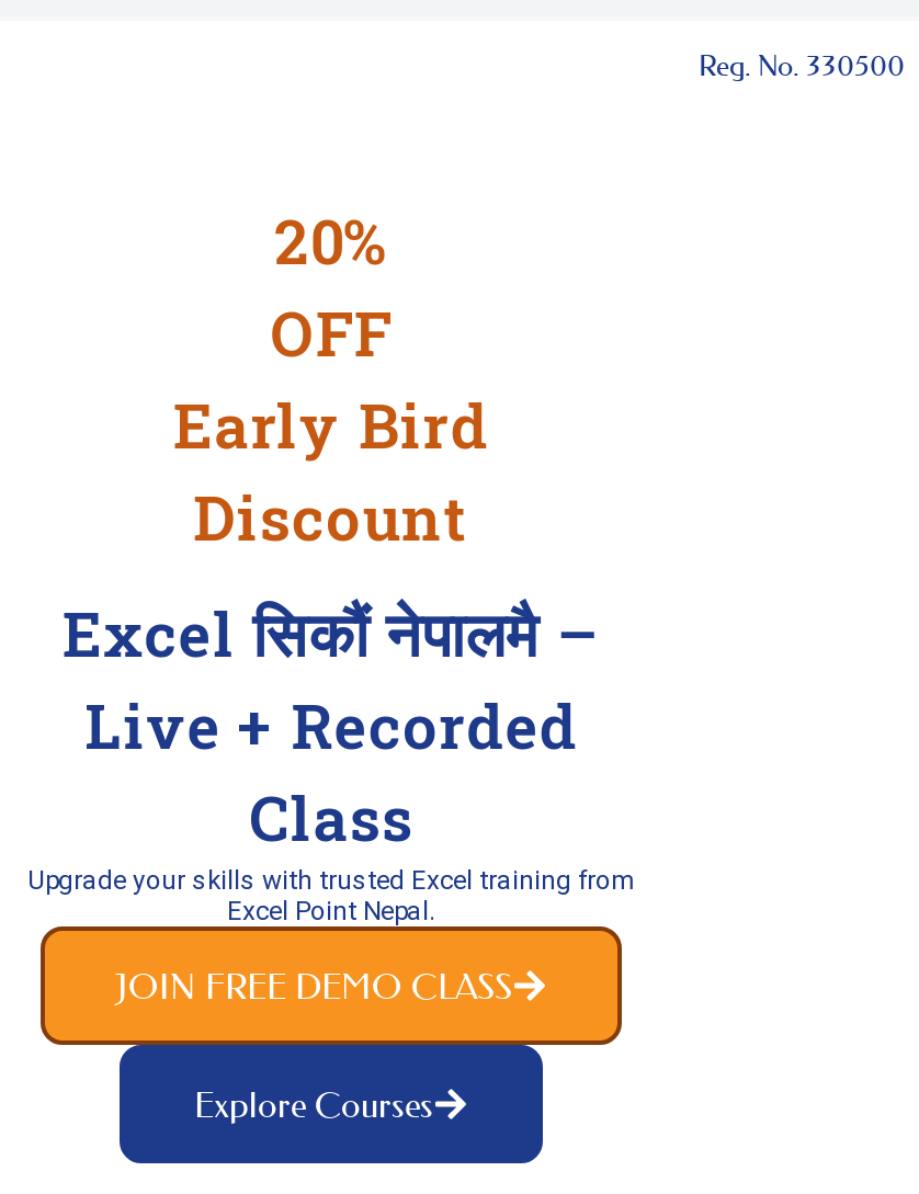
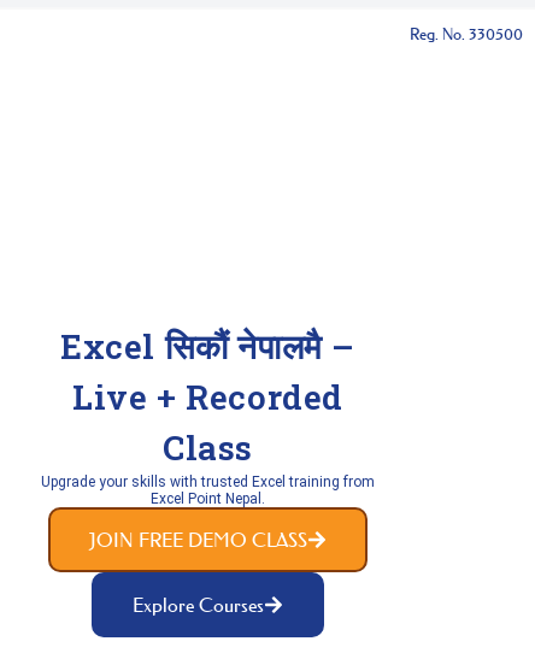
- 20%
- OFF
- Early Bird
- Discount
